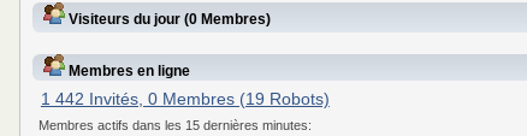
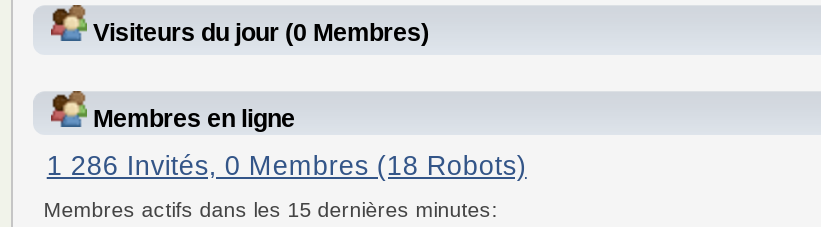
- 1 442 Invités, 0 Membres (19 Robots)
+ 1 286 Invités, 0 Membres (18 Robots)
